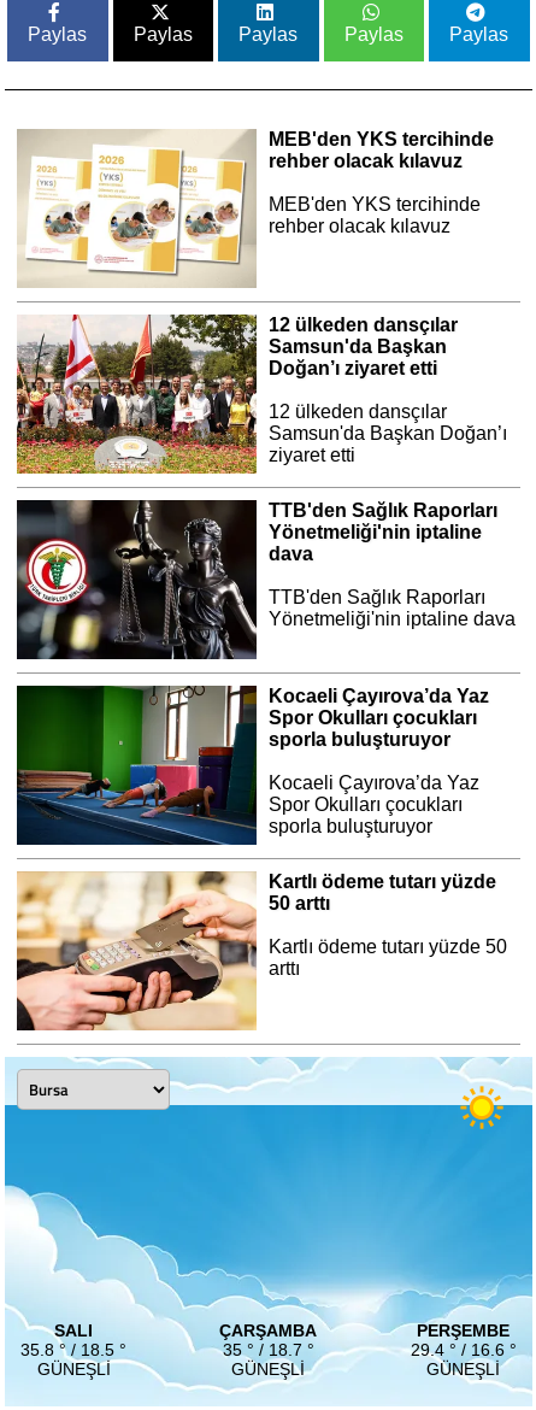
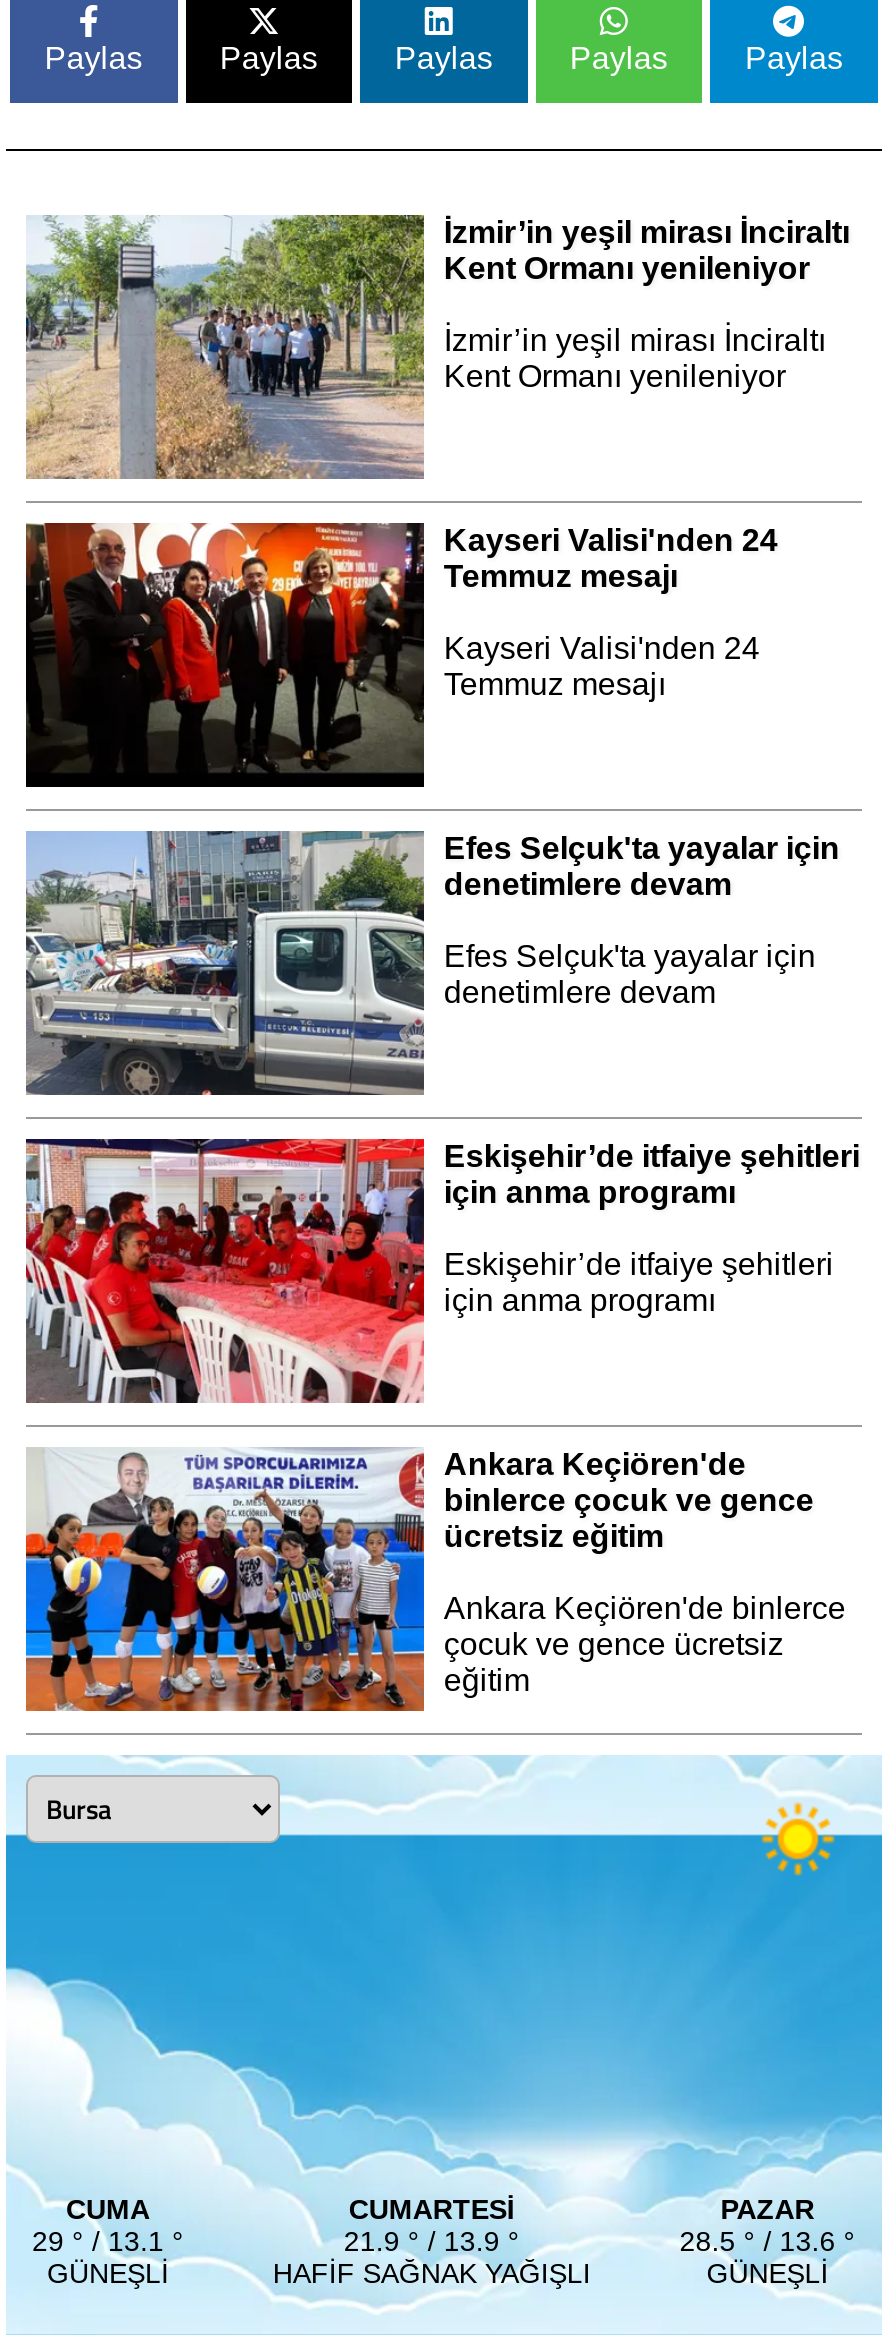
- [image]
- MEB'den YKS tercihinde
- rehber olacak kılavuz
+ [image]
+ İzmir’in yeşil mirası İnciraltı
+ Kent Ormanı yenileniyor

- MEB'den YKS tercihinde
- rehber olacak kılavuz
+ İzmir’in yeşil mirası İnciraltı
+ Kent Ormanı yenileniyor

- [image]
- 12 ülkeden dansçılar
- Samsun'da Başkan
- Doğan’ı ziyaret etti
+ [image]
+ Kayseri Valisi'nden 24
+ Temmuz mesajı

- 12 ülkeden dansçılar
- Samsun'da Başkan Doğan’ı
- ziyaret etti
+ Kayseri Valisi'nden 24
+ Temmuz mesajı

- [image]
- TTB'den Sağlık Raporları
- Yönetmeliği'nin iptaline
- dava
+ [image]
+ Efes Selçuk'ta yayalar için
+ denetimlere devam

- TTB'den Sağlık Raporları
- Yönetmeliği'nin iptaline dava
+ Efes Selçuk'ta yayalar için
+ denetimlere devam

- [image]
- Kocaeli Çayırova’da Yaz
- Spor Okulları çocukları
- sporla buluşturuyor
+ [image]
+ Eskişehir’de itfaiye şehitleri
+ için anma programı

- Kocaeli Çayırova’da Yaz
- Spor Okulları çocukları
- sporla buluşturuyor
+ Eskişehir’de itfaiye şehitleri
+ için anma programı

- [image]
- Kartlı ödeme tutarı yüzde
- 50 arttı
+ [image]
+ Ankara Keçiören'de
+ binlerce çocuk ve gence
+ ücretsiz eğitim

- Kartlı ödeme tutarı yüzde 50
- arttı
+ Ankara Keçiören'de binlerce
+ çocuk ve gence ücretsiz
+ eğitim

- SALI
- 35.8 ° / 18.5 °
+ CUMA
+ 29 ° / 13.1 °

- ÇARŞAMBA
- 35 ° / 18.7 °
- GÜNEŞLI
+ CUMARTESI
+ 21.9 ° / 13.9 °
+ HAFIF SAĞNAK YAĞIŞLI

- PERŞEMBE
- 29.4 ° / 16.6 °
+ PAZAR
+ 28.5 ° / 13.6 °
